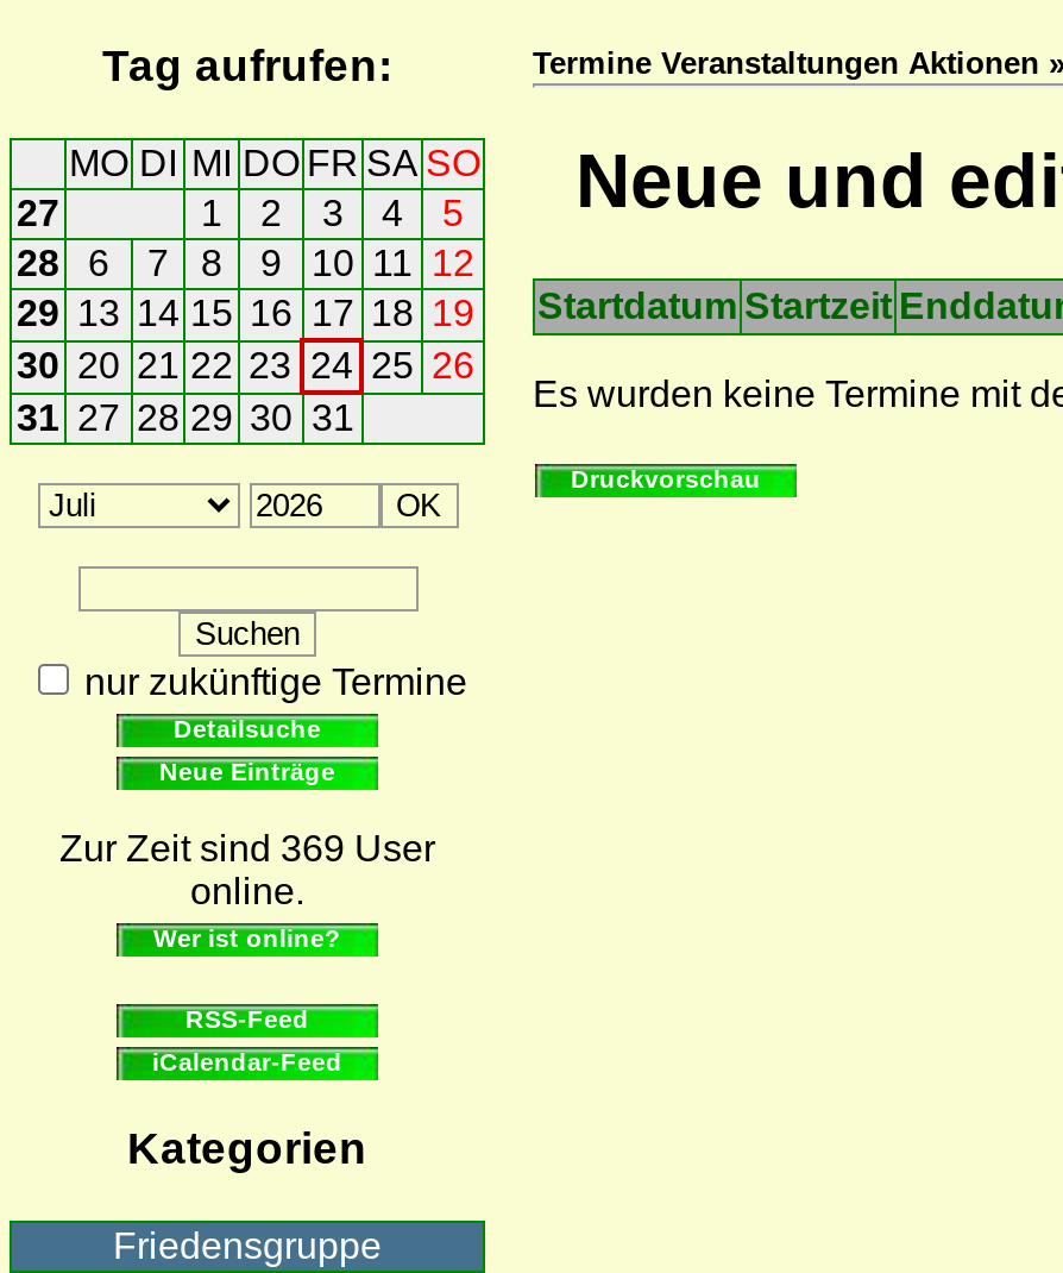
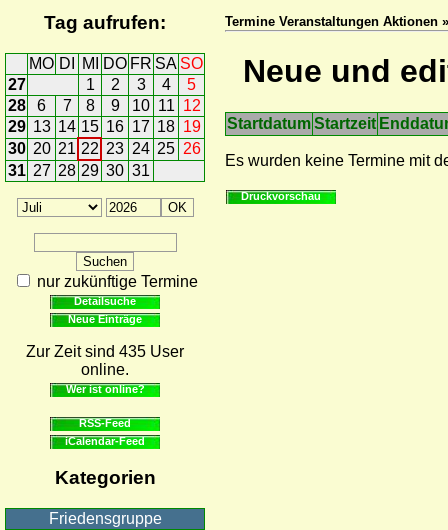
- Zur Zeit sind 369 User
+ Zur Zeit sind 435 User
